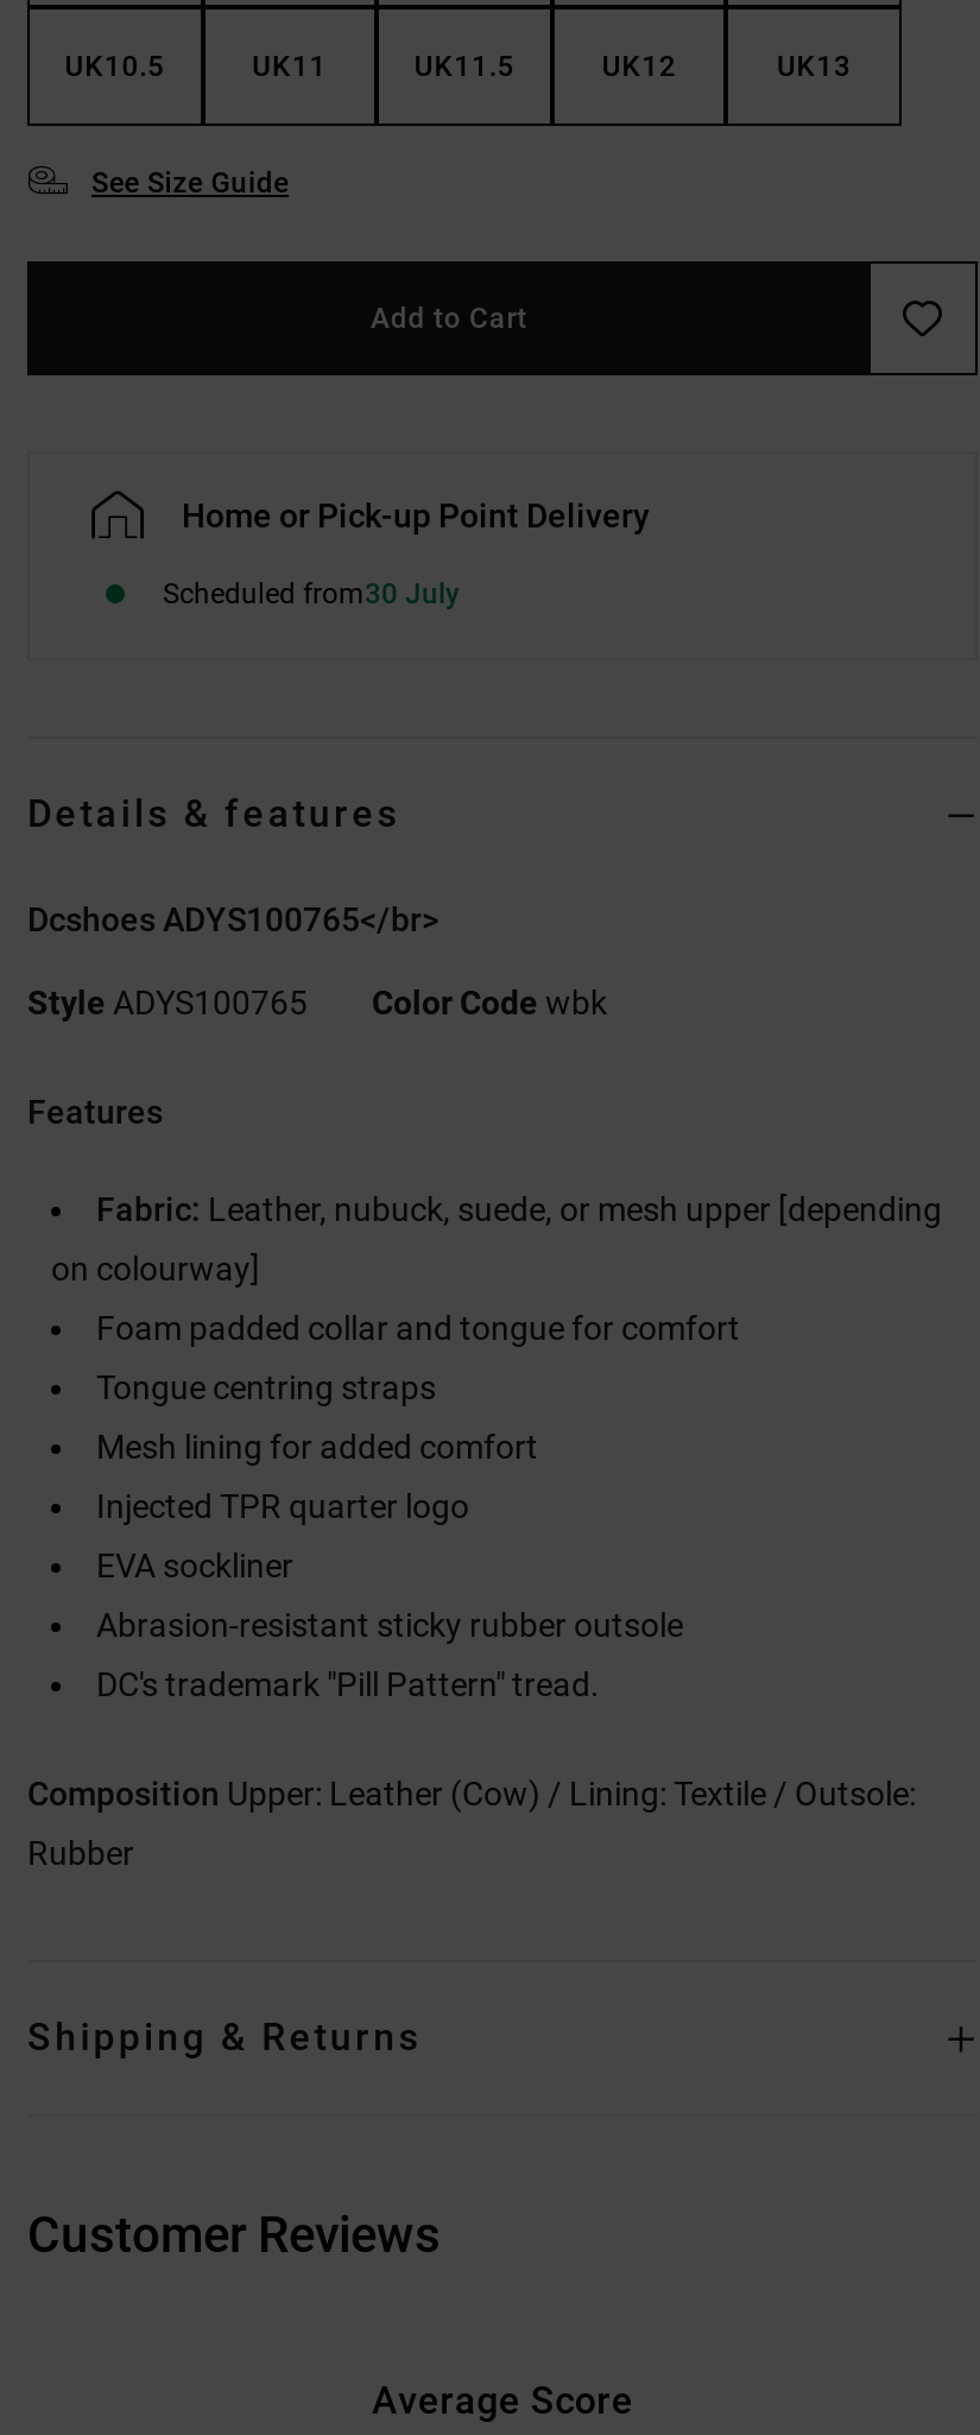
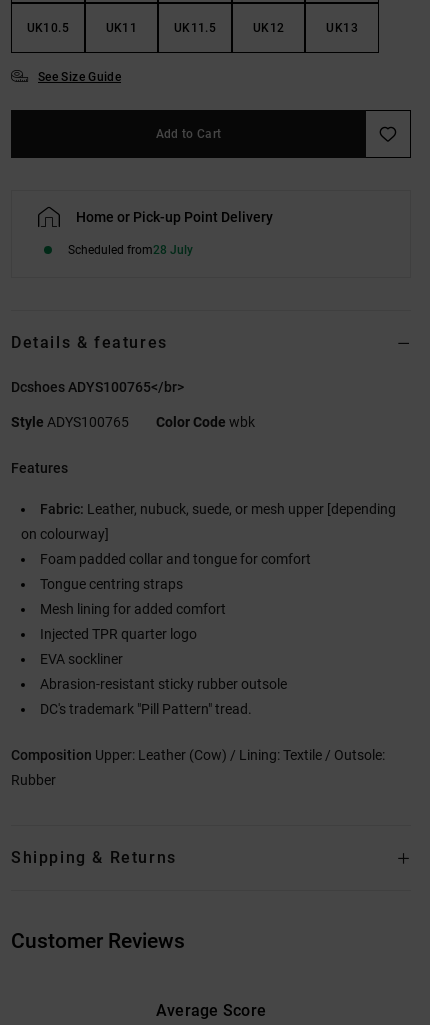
- Scheduled from30 July
+ Scheduled from28 July
